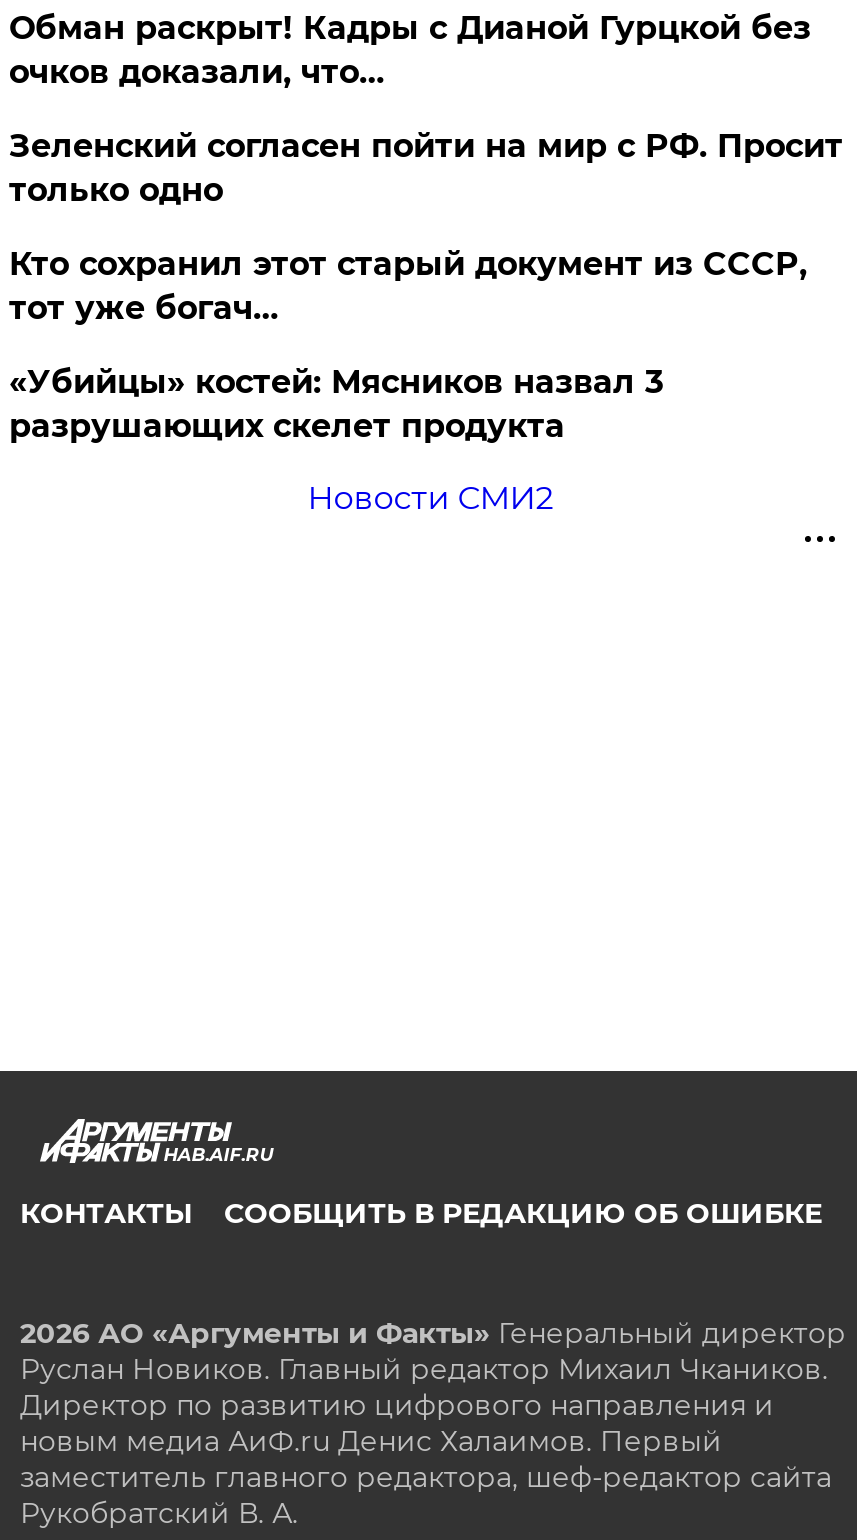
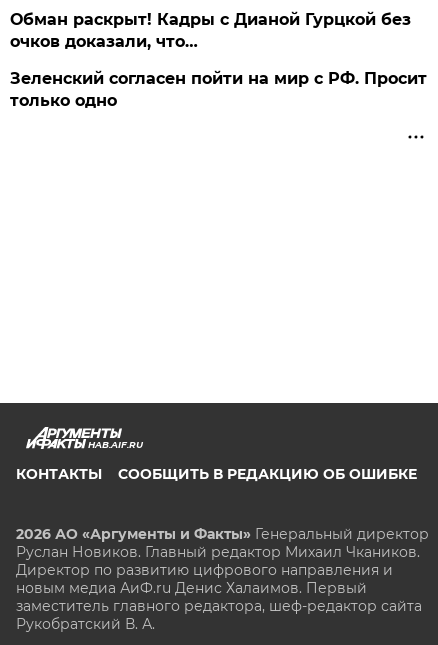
- Кто сохранил этот старый документ из СССР,
- тот уже богач…
- «Убийцы» костей: Мясников назвал 3
- разрушающих скелет продукта
- Новости СМИ2
